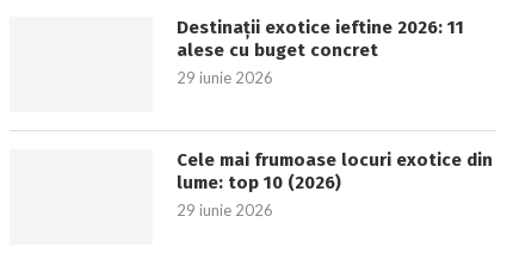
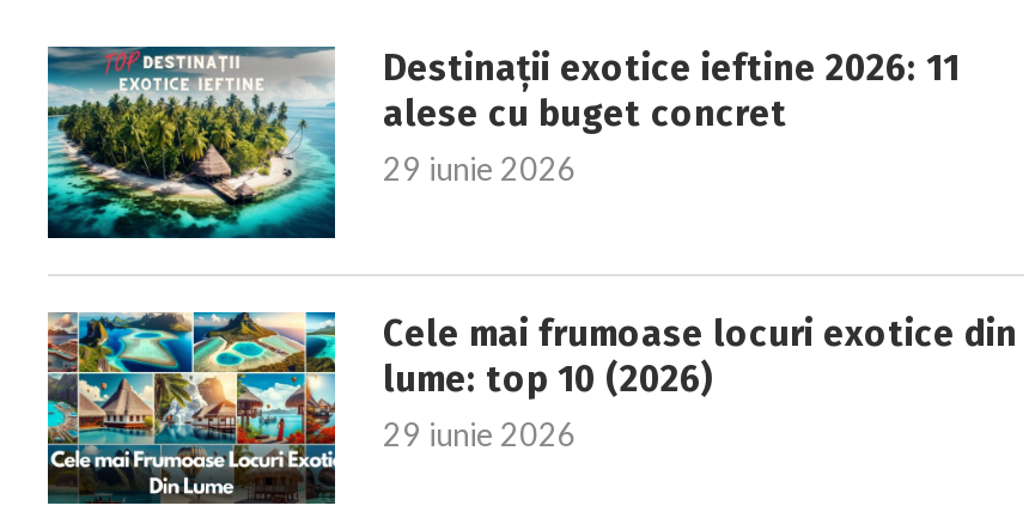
+ [image]

+ [image]
